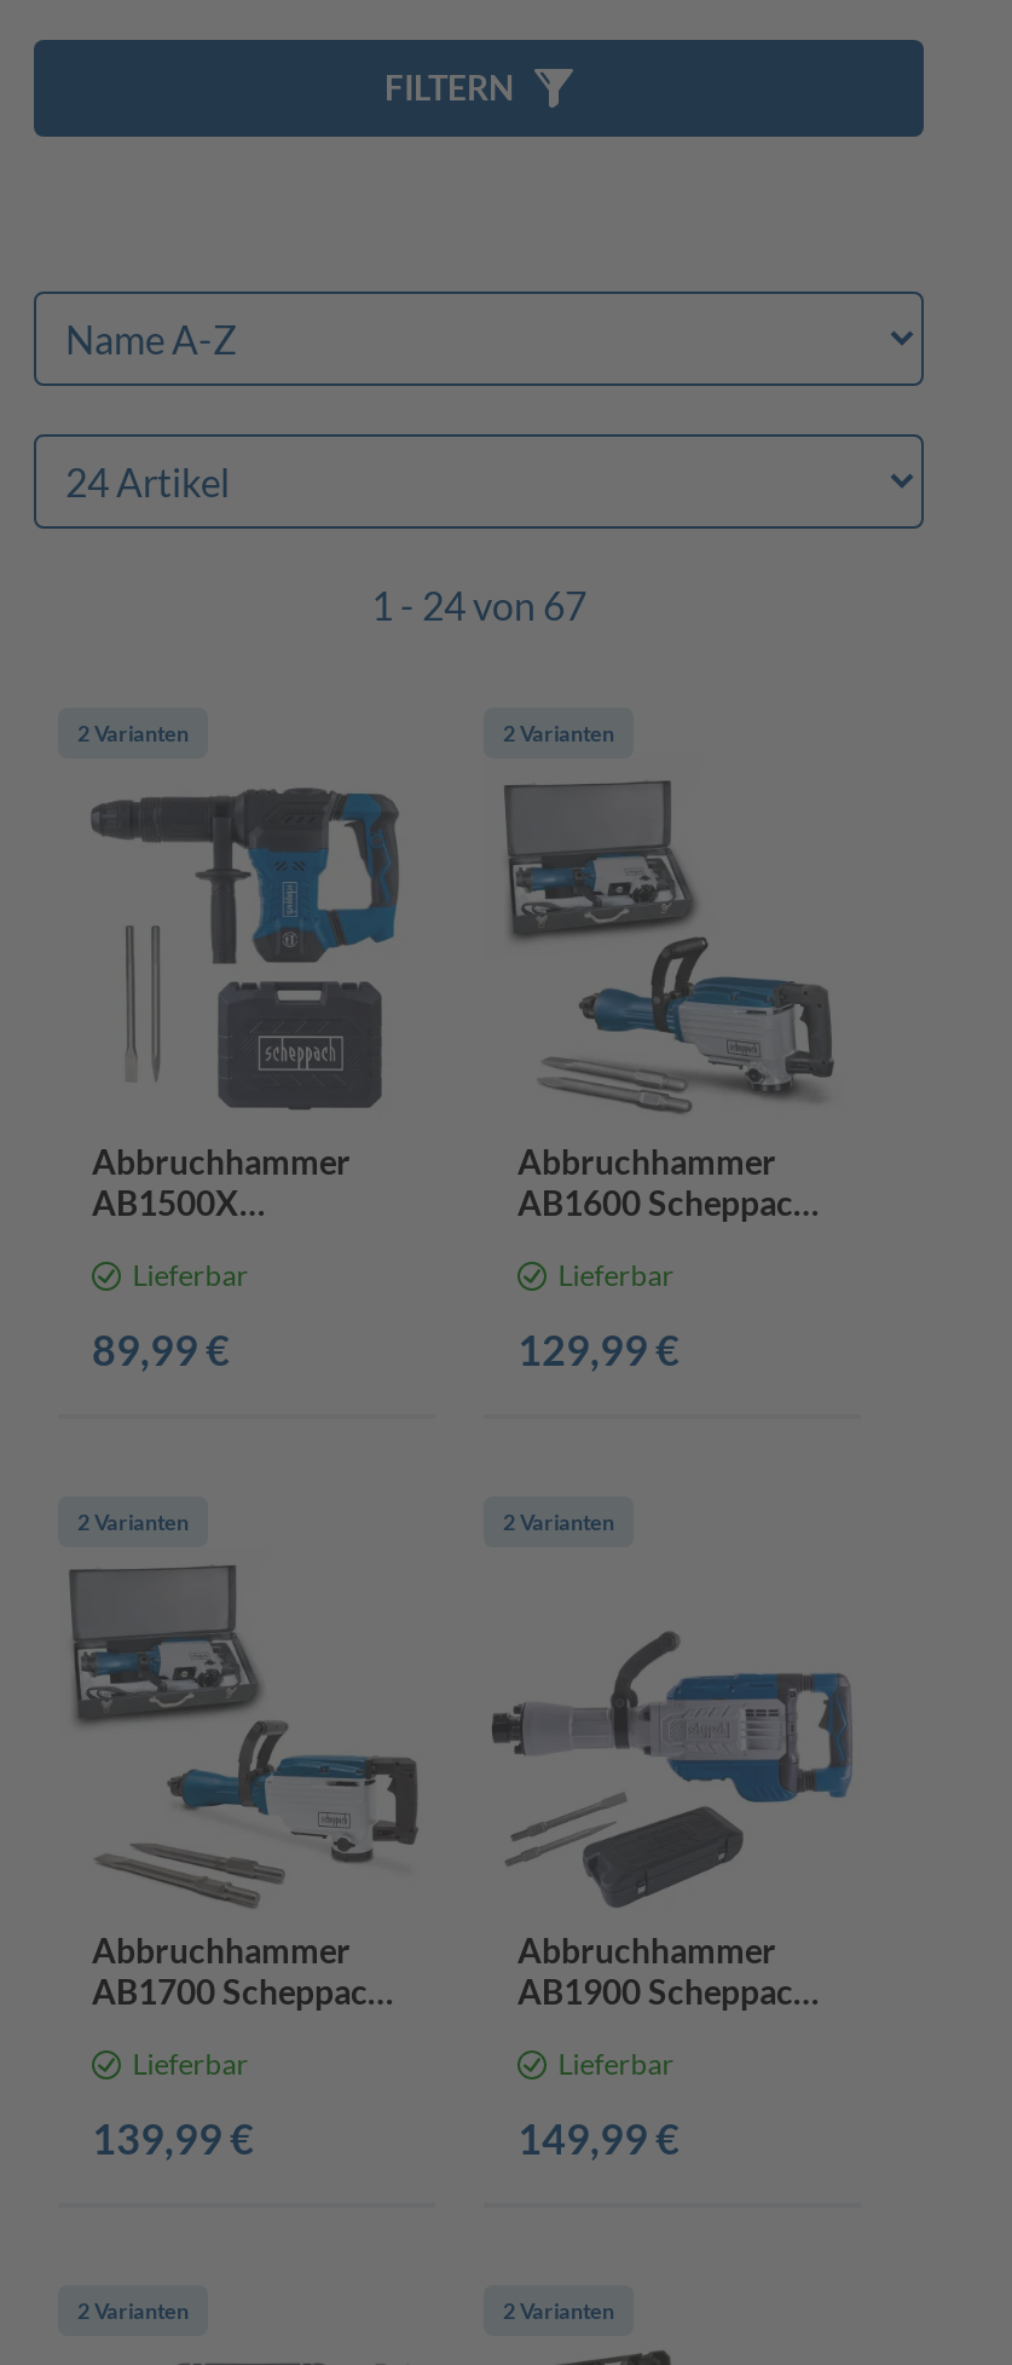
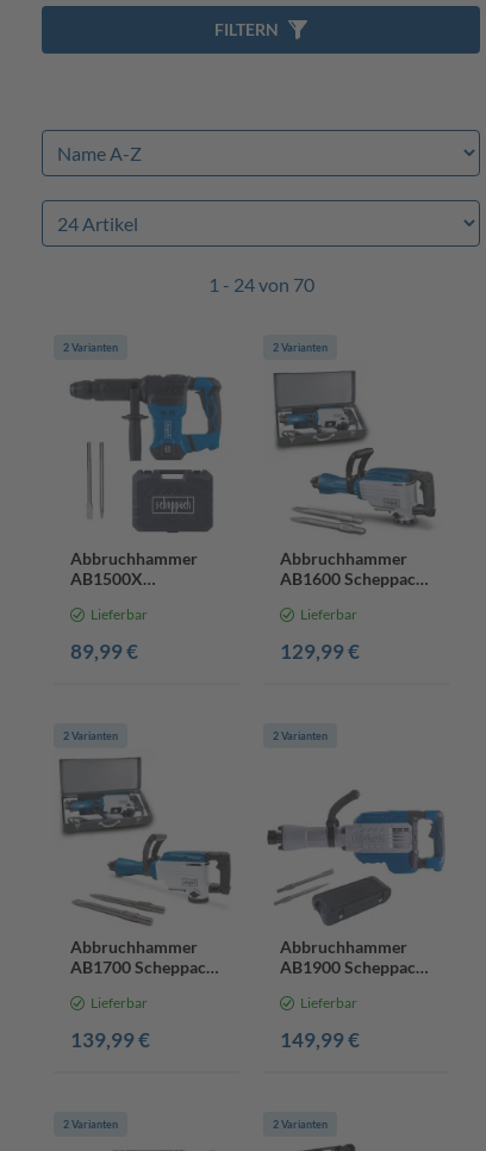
- 1 - 24 von 67
+ 1 - 24 von 70
